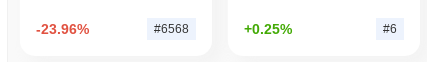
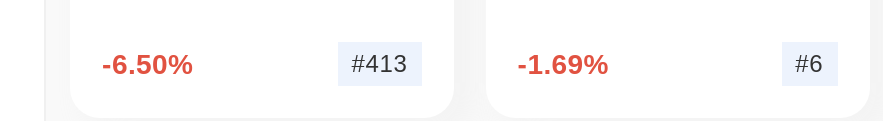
- -23.96%
- #6568
+ -6.50%
+ #413

- +0.25%
+ -1.69%
